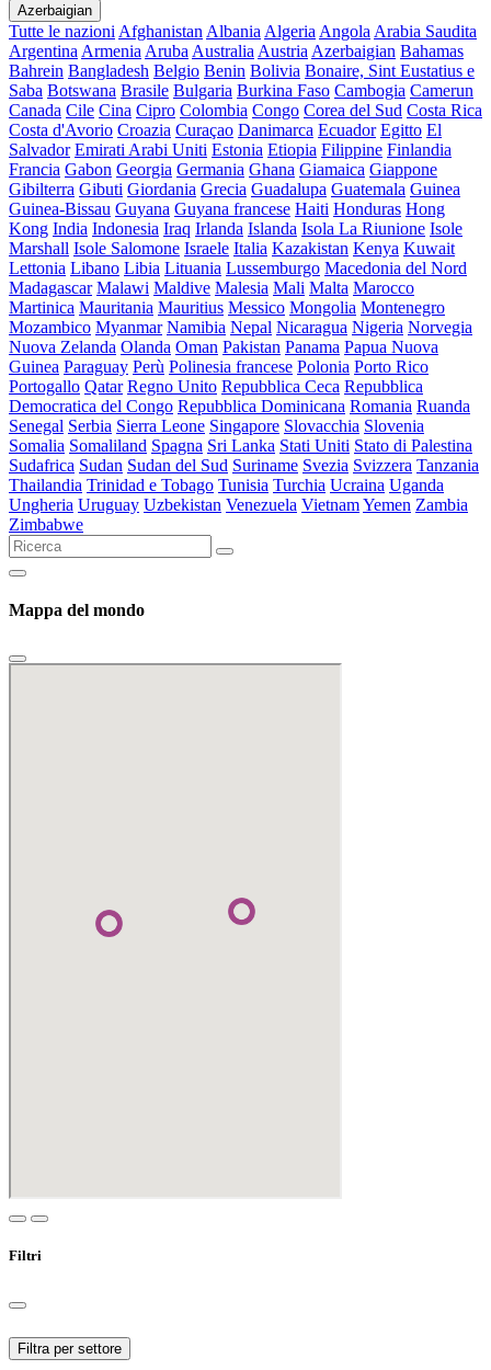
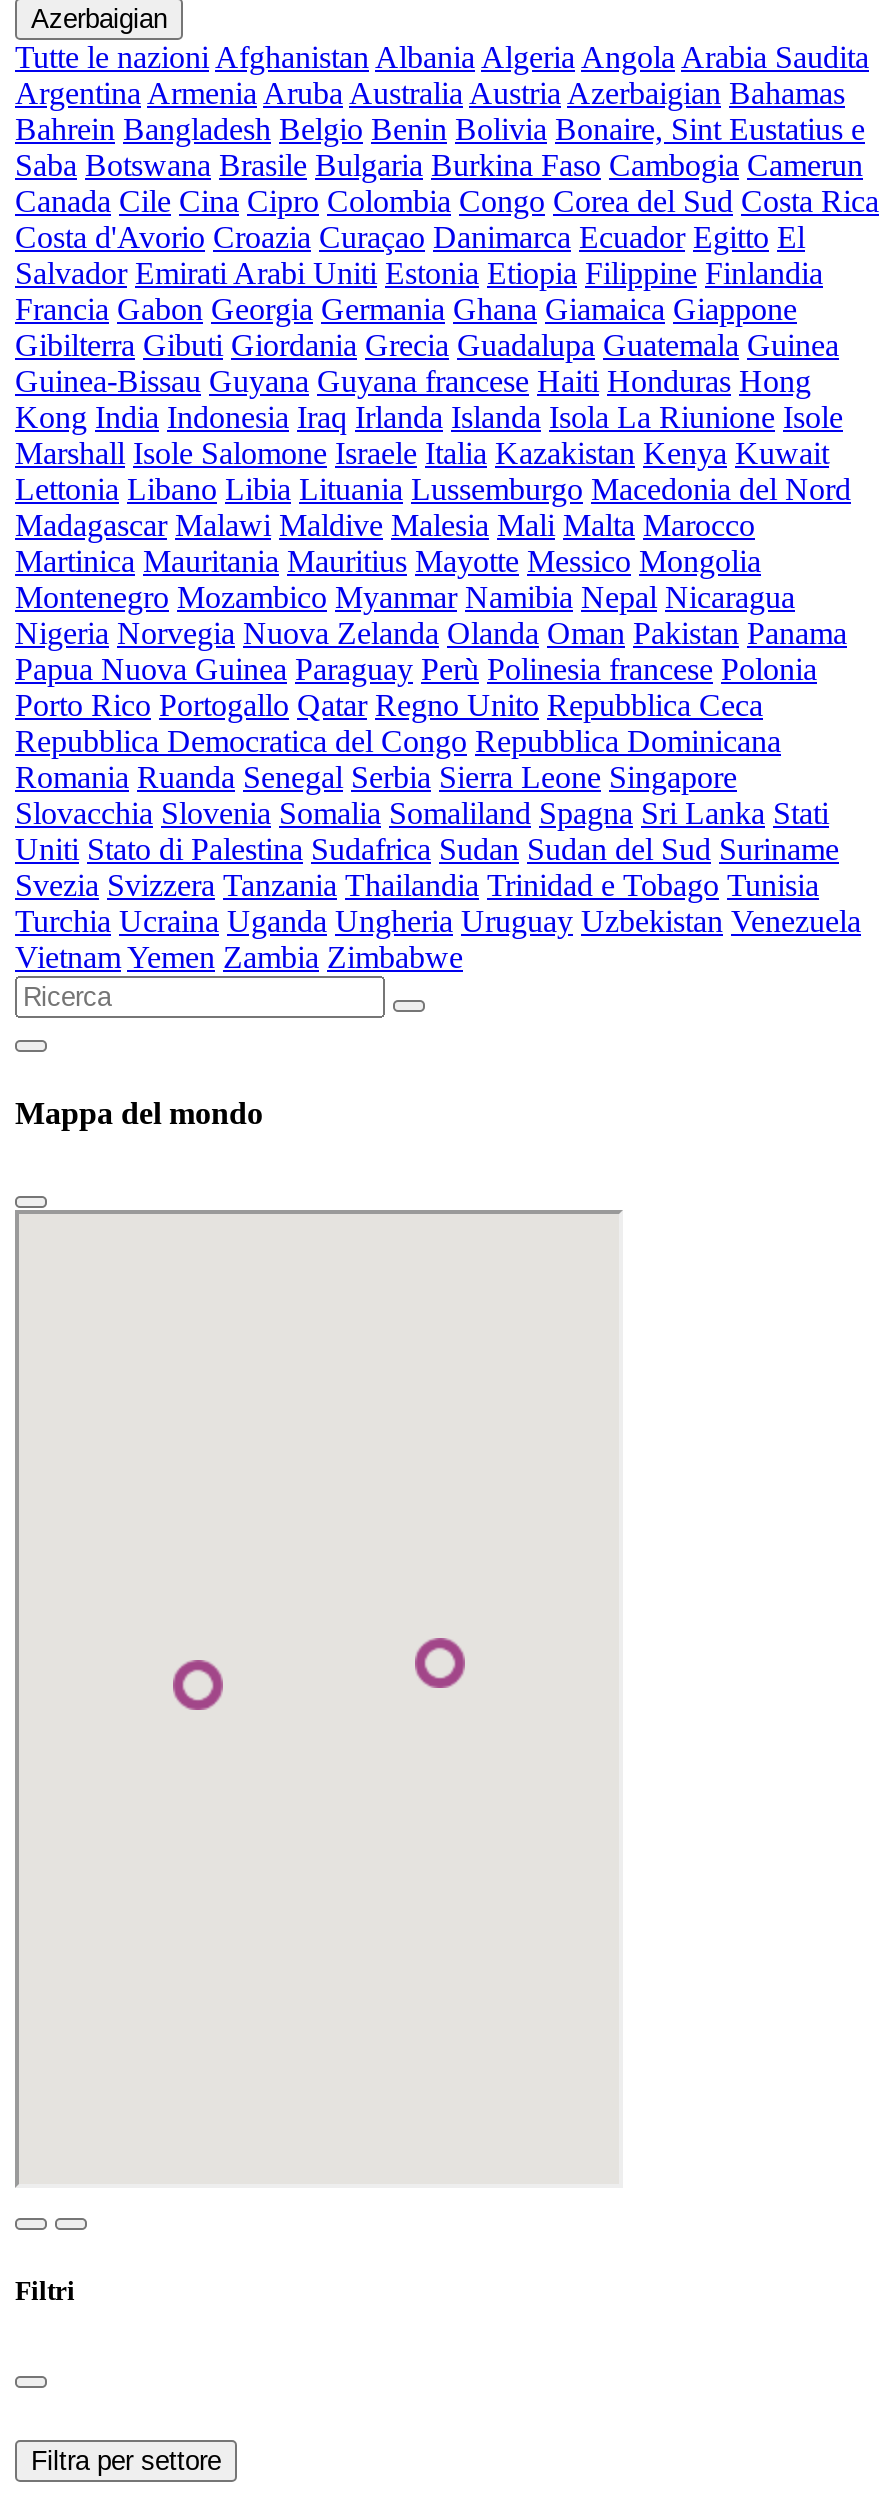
- Martinica Mauritania Mauritius Messico Mongolia Montenegro
- Mozambico Myanmar Namibia Nepal Nicaragua Nigeria Norvegia
- Nuova Zelanda Olanda Oman Pakistan Panama Papua Nuova
- Guinea Paraguay Perù Polinesia francese Polonia Porto Rico
- Portogallo Qatar Regno Unito Repubblica Ceca Repubblica
- Democratica del Congo Repubblica Dominicana Romania Ruanda
- Senegal Serbia Sierra Leone Singapore Slovacchia Slovenia
- Somalia Somaliland Spagna Sri Lanka Stati Uniti Stato di Palestina
- Sudafrica Sudan Sudan del Sud Suriname Svezia Svizzera Tanzania
- Thailandia Trinidad e Tobago Tunisia Turchia Ucraina Uganda
- Ungheria Uruguay Uzbekistan Venezuela Vietnam Yemen Zambia
- Zimbabwe
+ Martinica Mauritania Mauritius Mayotte Messico Mongolia
+ Montenegro Mozambico Myanmar Namibia Nepal Nicaragua
+ Nigeria Norvegia Nuova Zelanda Olanda Oman Pakistan Panama
+ Papua Nuova Guinea Paraguay Perù Polinesia francese Polonia
+ Porto Rico Portogallo Qatar Regno Unito Repubblica Ceca
+ Repubblica Democratica del Congo Repubblica Dominicana
+ Romania Ruanda Senegal Serbia Sierra Leone Singapore
+ Slovacchia Slovenia Somalia Somaliland Spagna Sri Lanka Stati
+ Uniti Stato di Palestina Sudafrica Sudan Sudan del Sud Suriname
+ Svezia Svizzera Tanzania Thailandia Trinidad e Tobago Tunisia
+ Turchia Ucraina Uganda Ungheria Uruguay Uzbekistan Venezuela
+ Vietnam Yemen Zambia Zimbabwe
